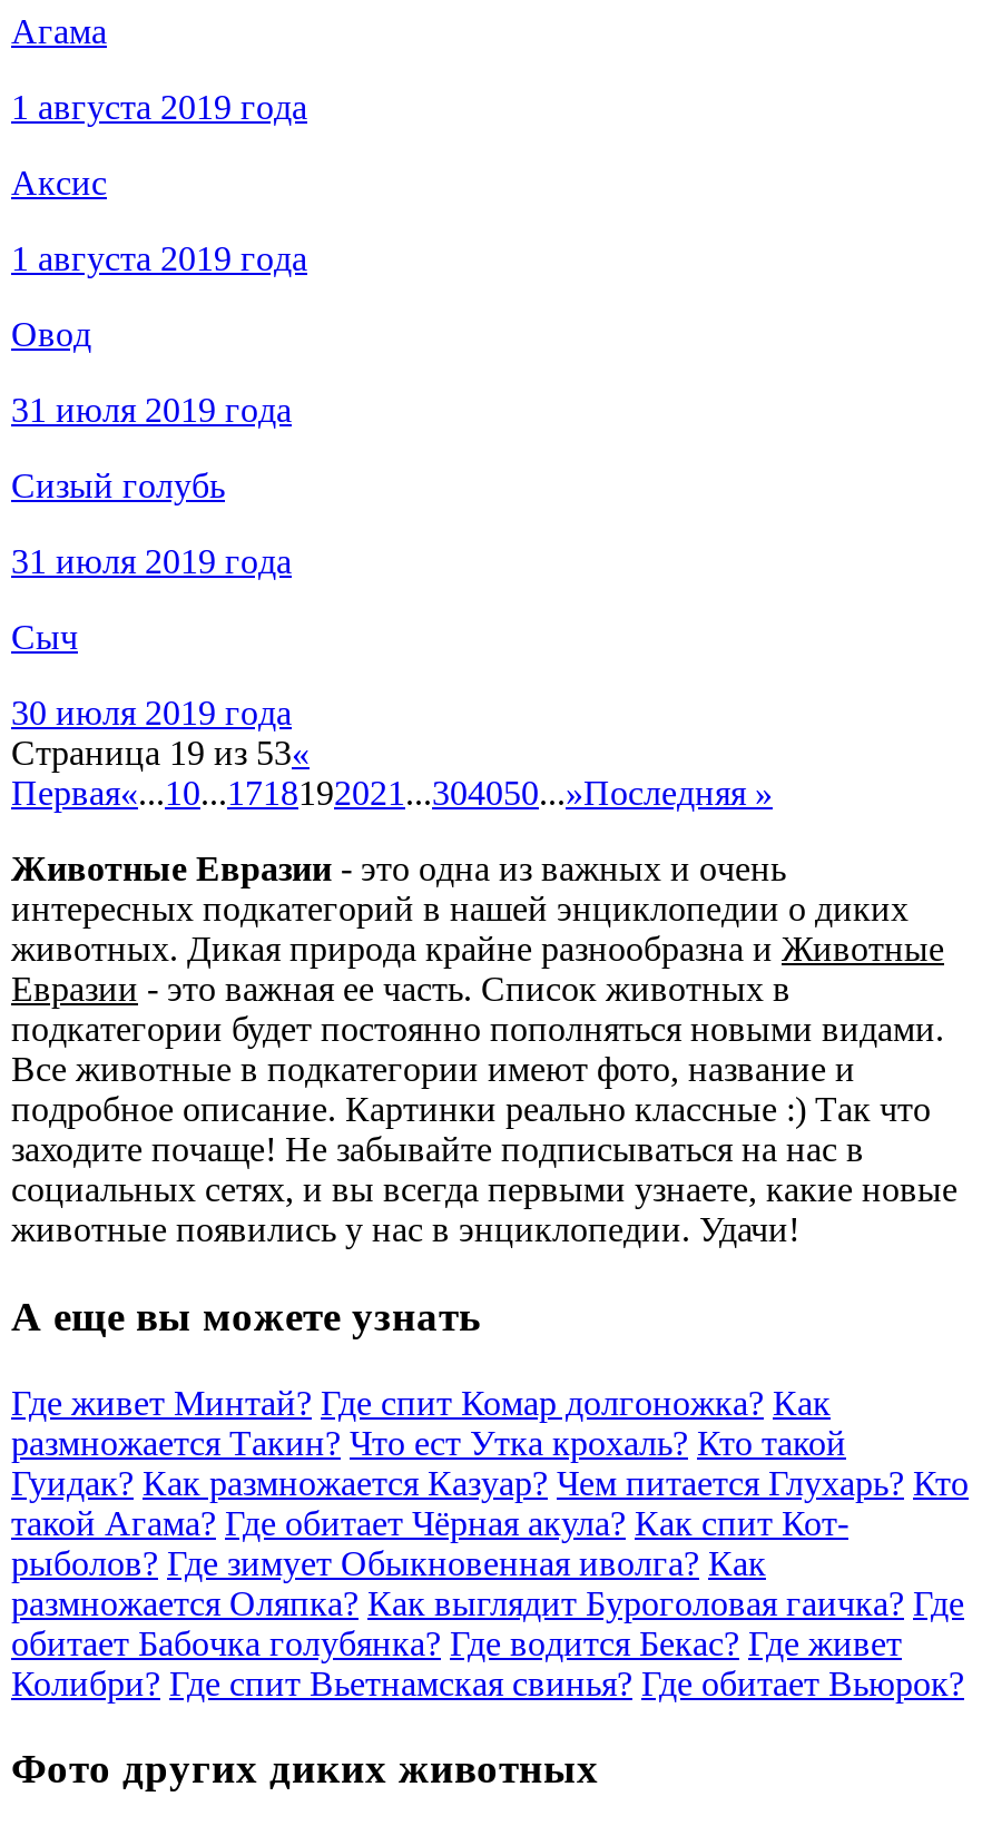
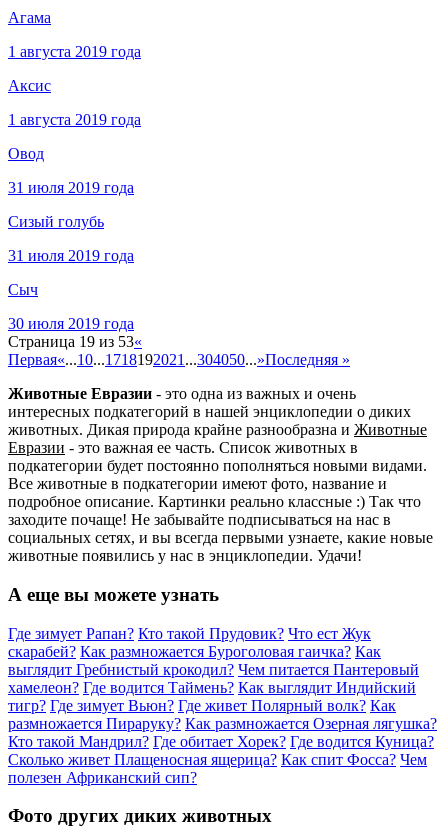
- Где живет Минтай? Где спит Комар долгоножка? Как
- размножается Такин? Что ест Утка крохаль? Кто такой
- Гуидак? Как размножается Казуар? Чем питается Глухарь? Кто
- такой Агама? Где обитает Чёрная акула? Как спит Кот-
- рыболов? Где зимует Обыкновенная иволга? Как
- размножается Оляпка? Как выглядит Буроголовая гаичка? Где
- обитает Бабочка голубянка? Где водится Бекас? Где живет
- Колибри? Где спит Вьетнамская свинья? Где обитает Вьюрок?
+ Где зимует Рапан? Кто такой Прудовик? Что ест Жук
+ скарабей? Как размножается Буроголовая гаичка? Как
+ выглядит Гребнистый крокодил? Чем питается Пантеровый
+ хамелеон? Где водится Таймень? Как выглядит Индийский
+ тигр? Где зимует Вьюн? Где живет Полярный волк? Как
+ размножается Пираруку? Как размножается Озерная лягушка?
+ Кто такой Мандрил? Где обитает Хорек? Где водится Куница?
+ Сколько живет Плащеносная ящерица? Как спит Фосса? Чем
+ полезен Африканский сип?
